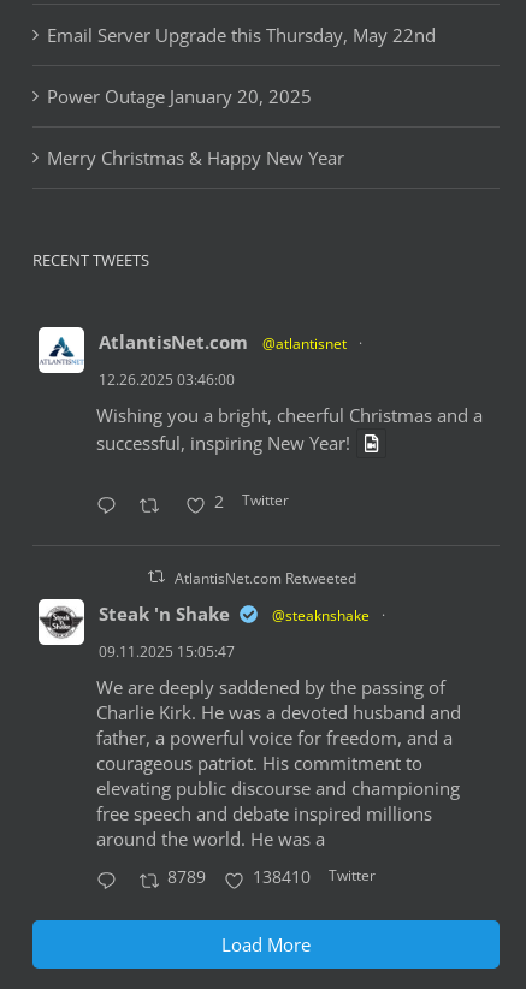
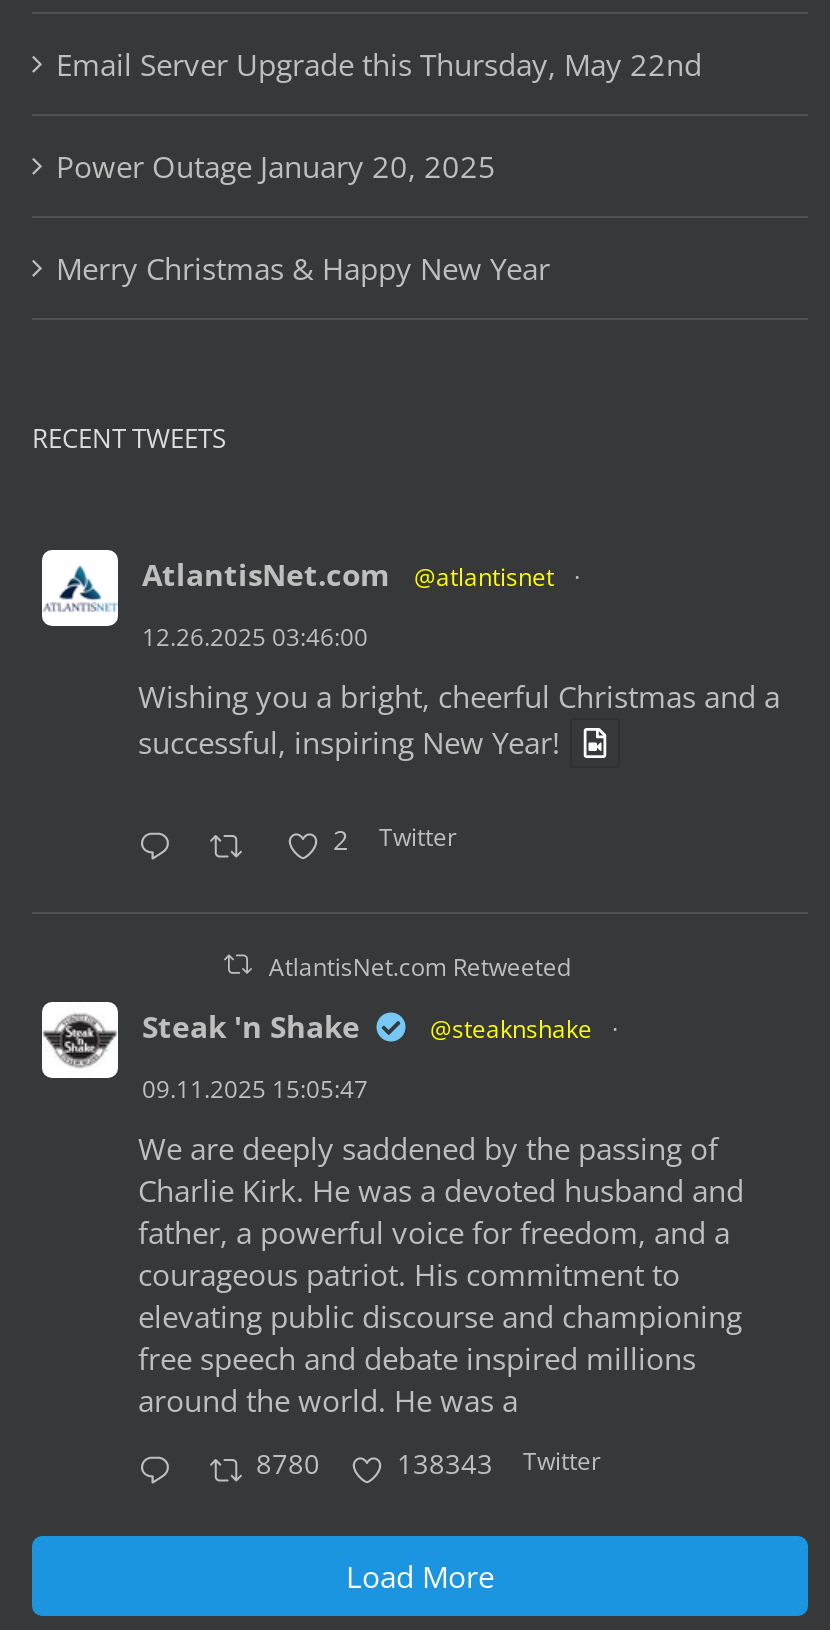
- 8789
+ 8780

- 138410 Twitter
+ 138343 Twitter
